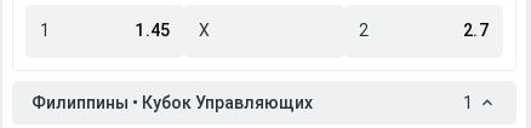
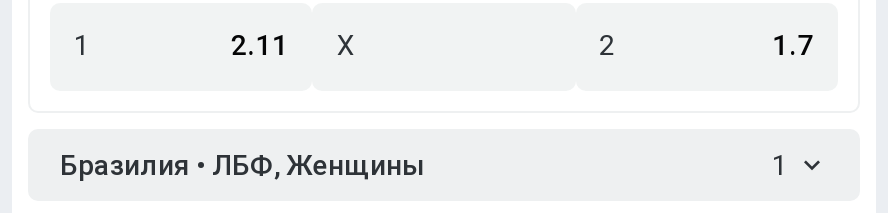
- 1.45 X
+ 2.11 X

- 2.7
+ 1.7

- Филиппины • Кубок Управляющих
+ Бразилия • ЛБФ, Женщины
